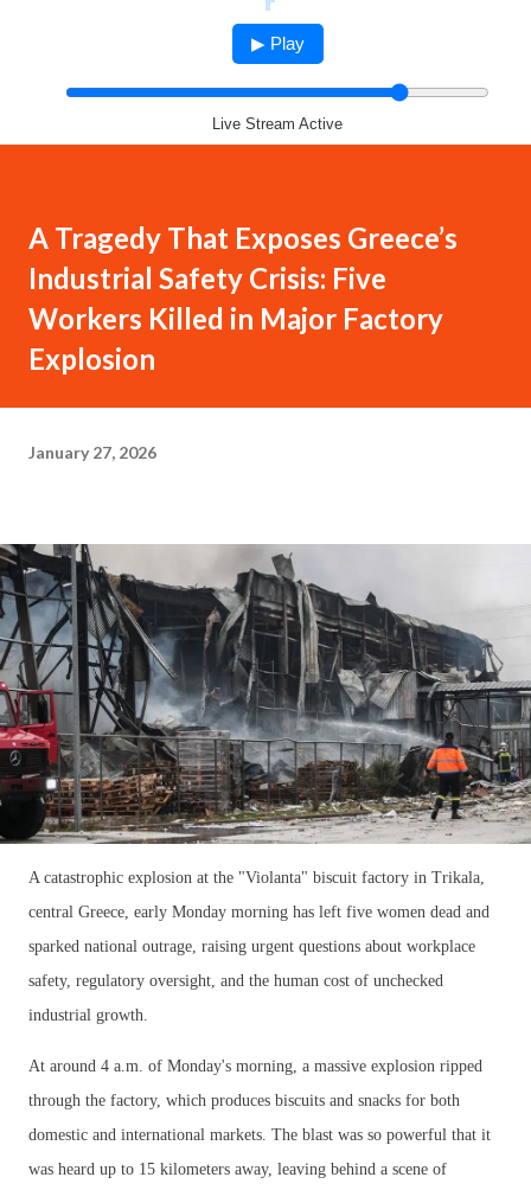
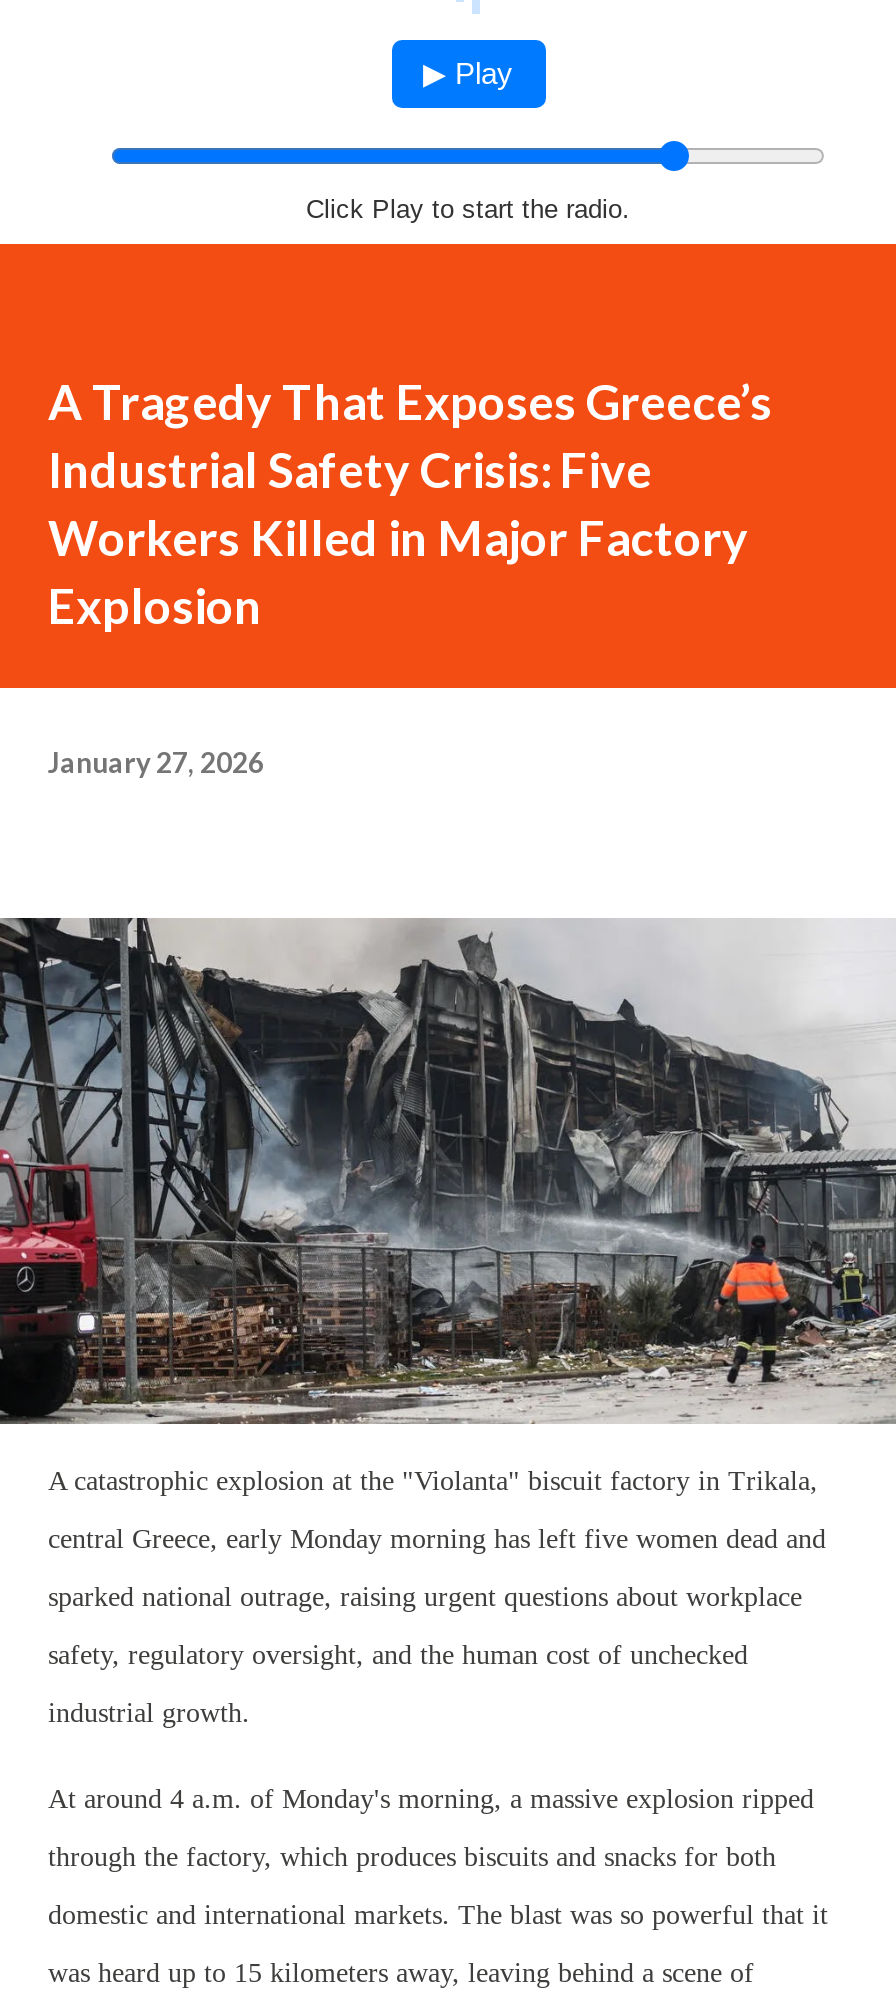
- Live Stream Active
+ Click Play to start the radio.
